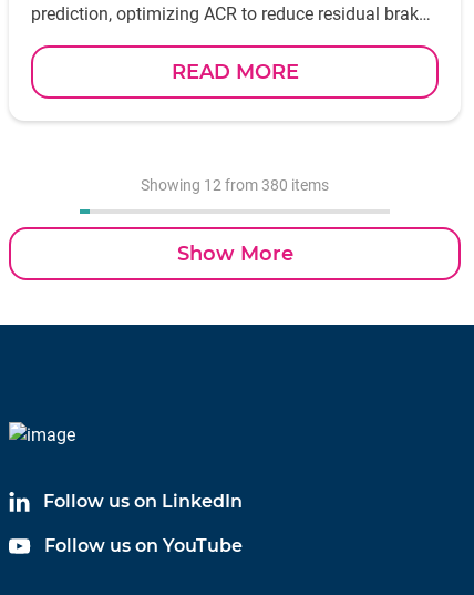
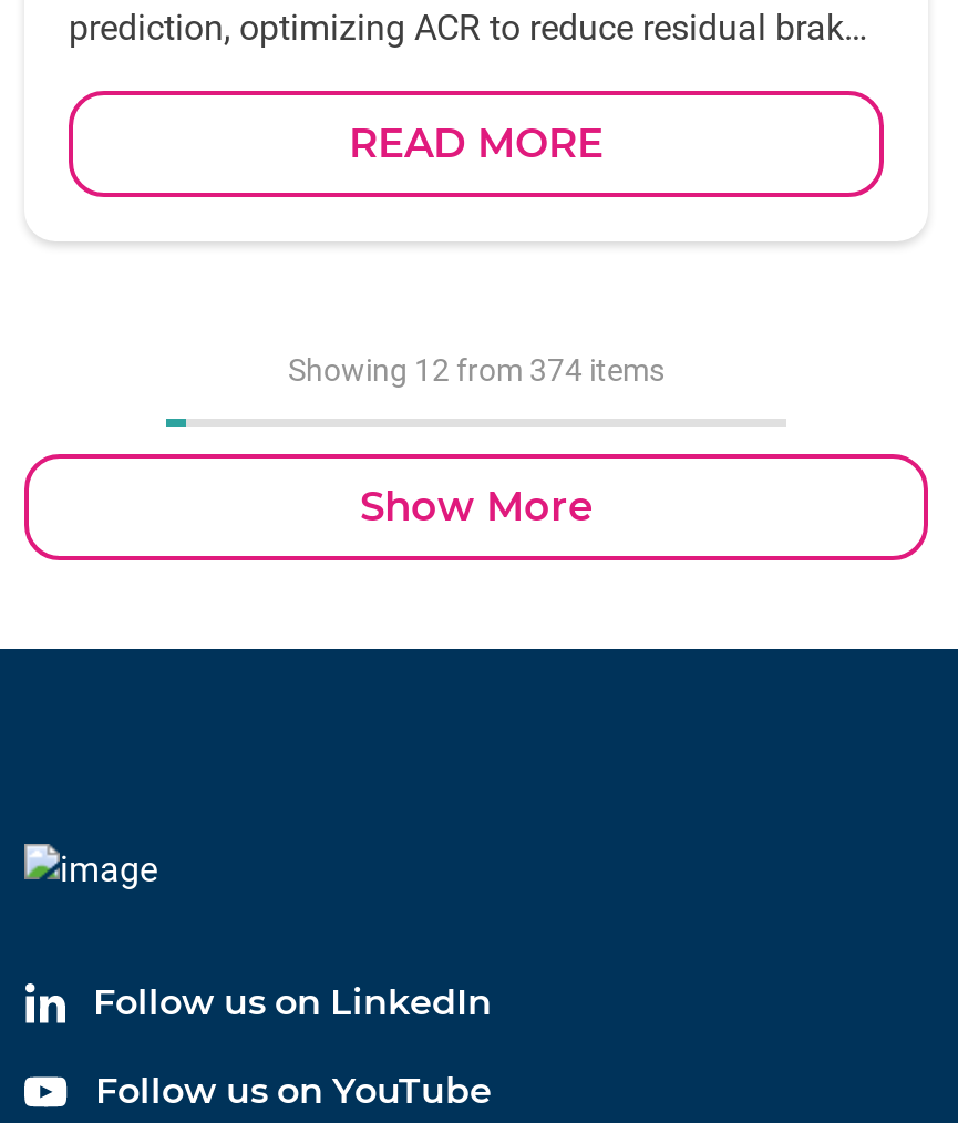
- Showing 12 from 380 items
+ Showing 12 from 374 items
